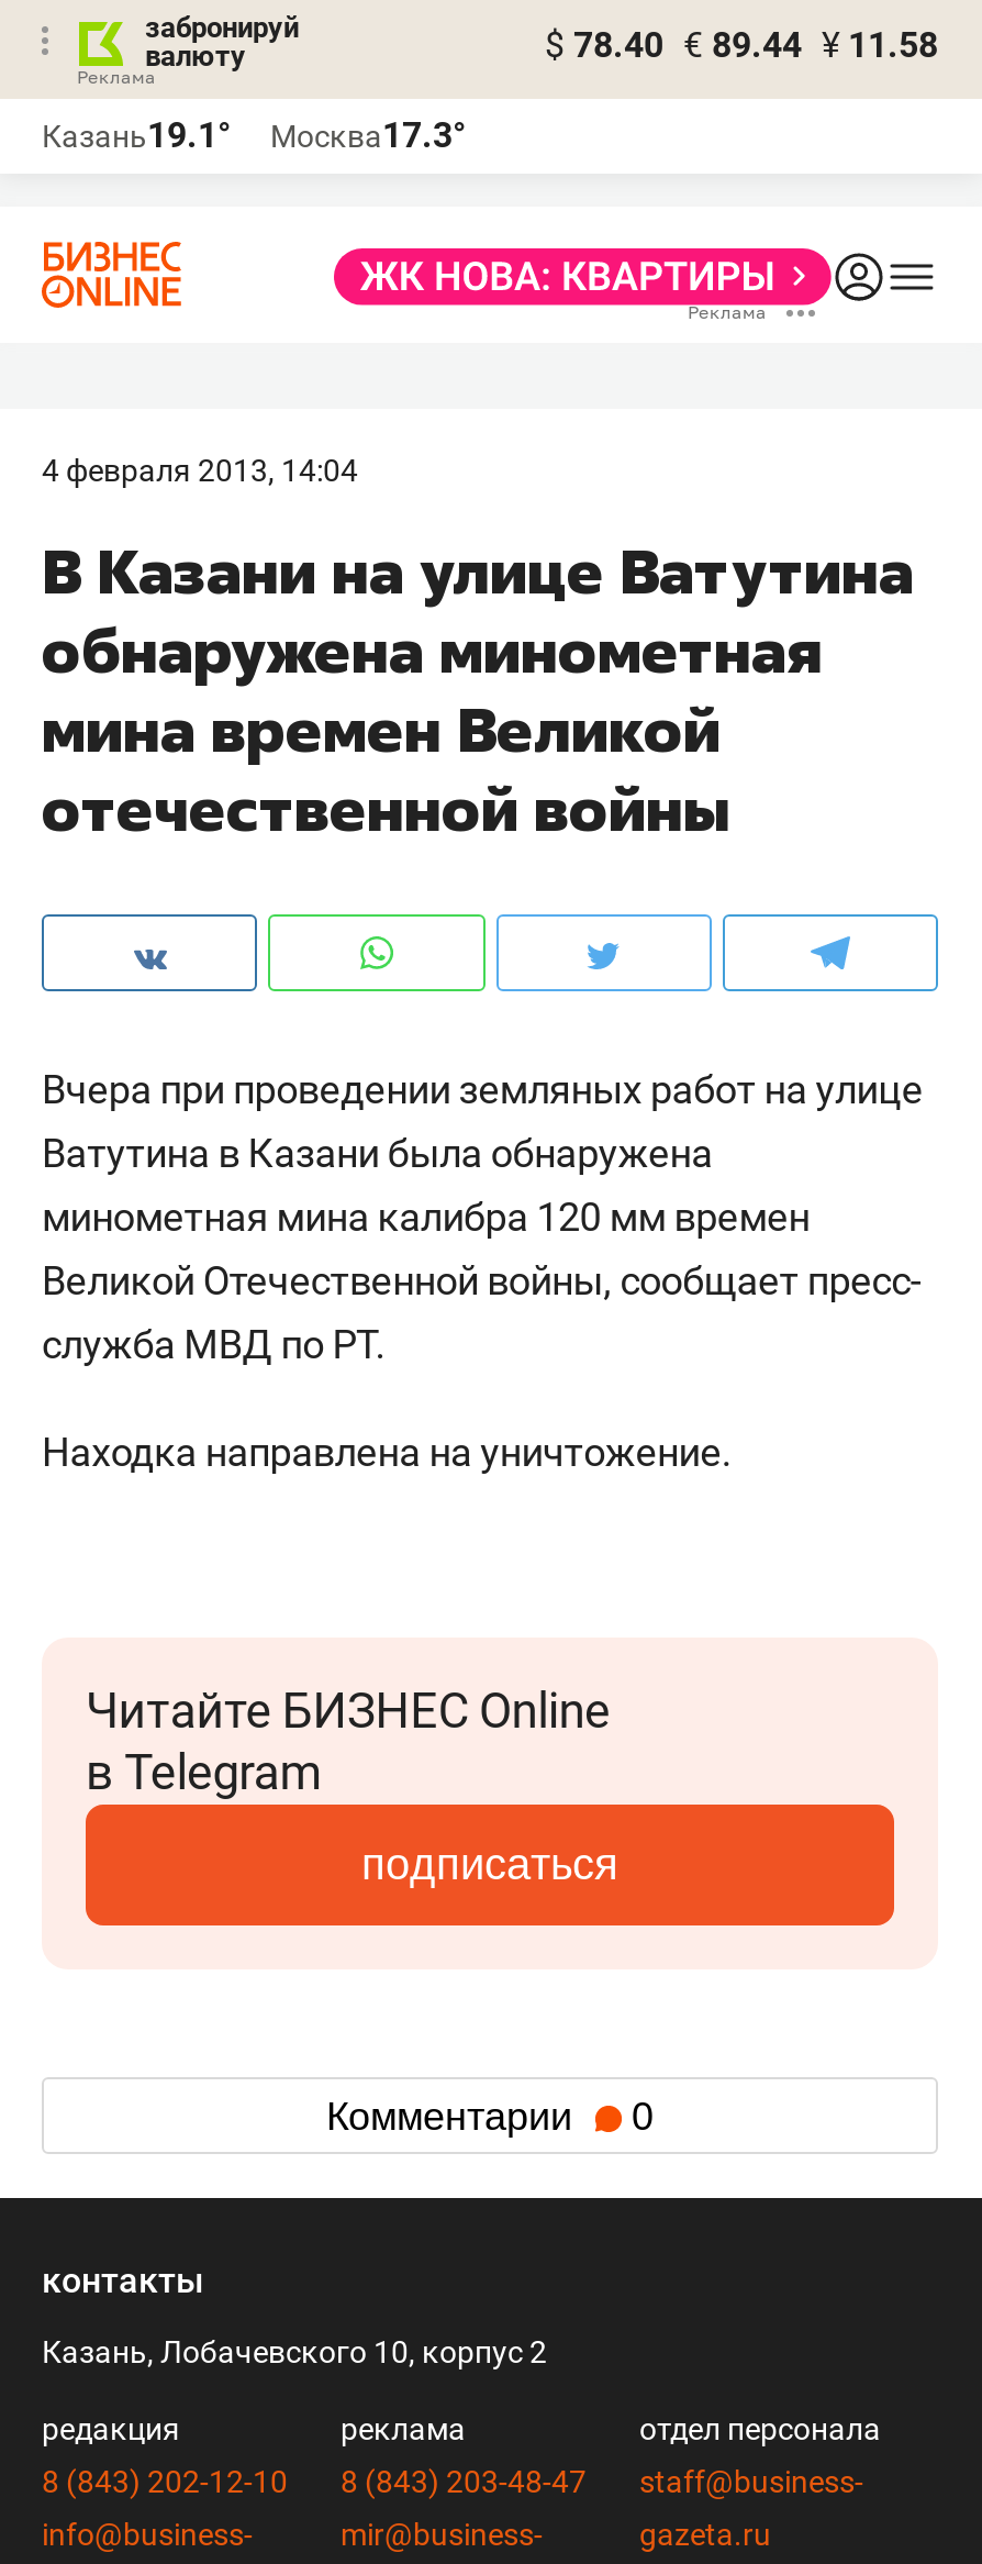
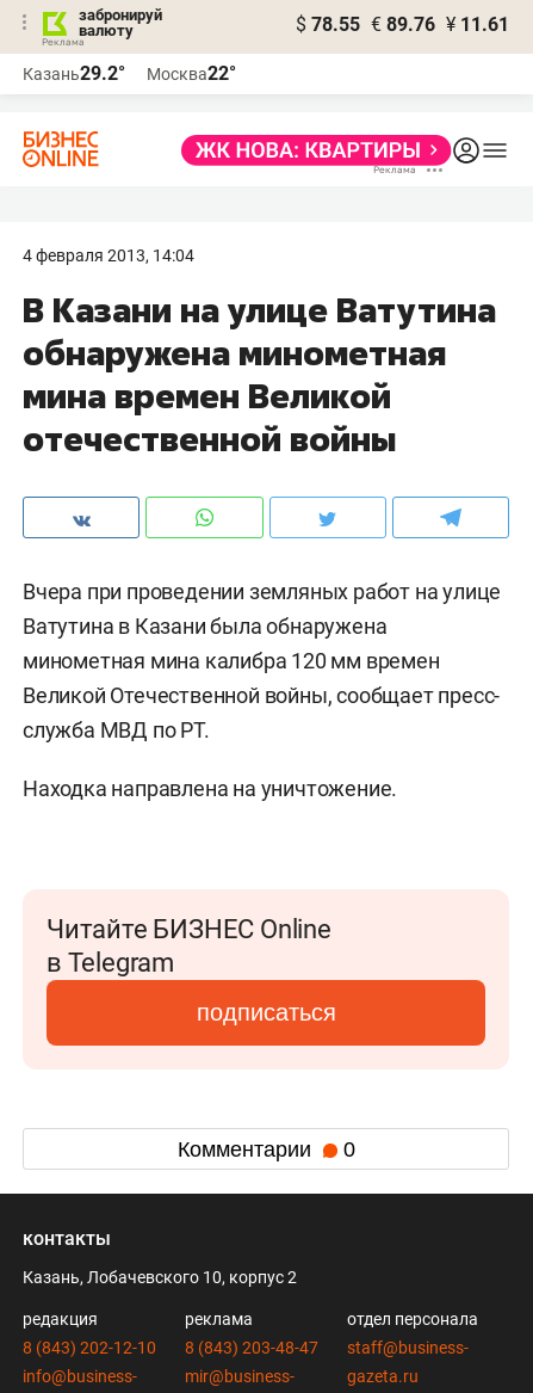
- $ 78.40 € 89.44 ¥ 11.58
+ $ 78.55 € 89.76 ¥ 11.61

- Казань19.1°
+ Казань29.2°

- Москва17.3°
+ Москва22°
